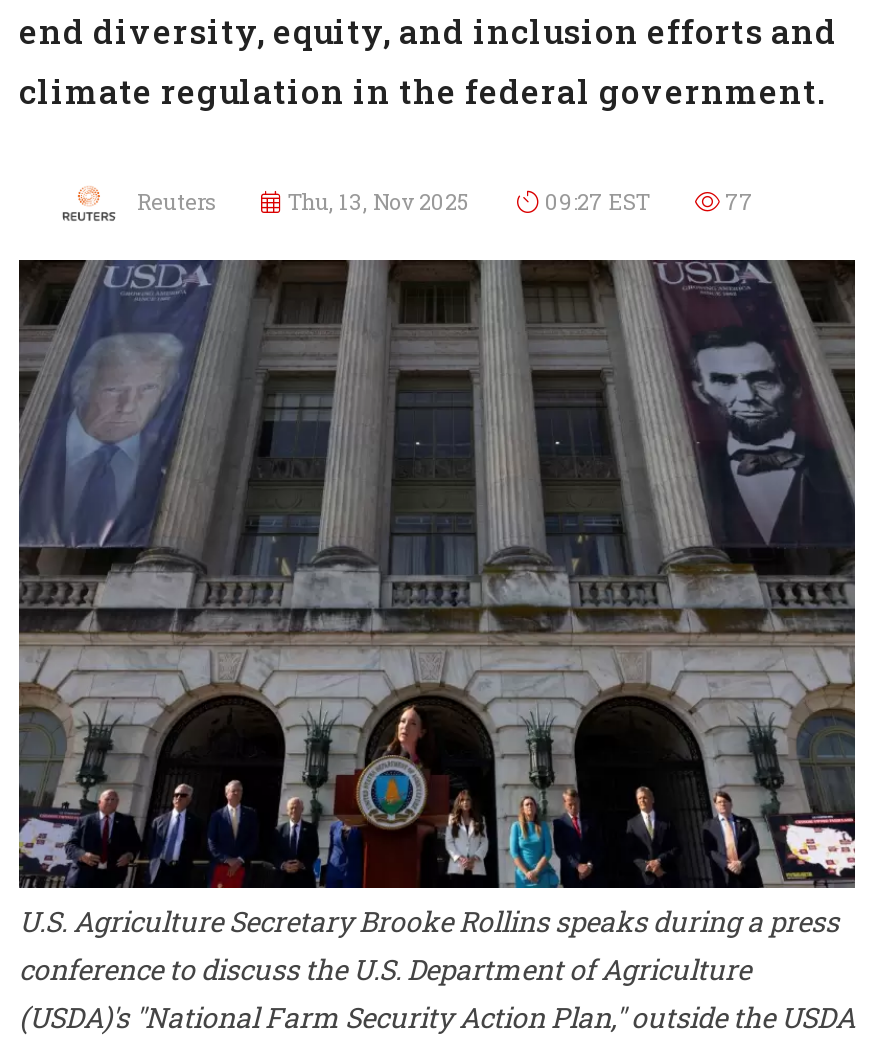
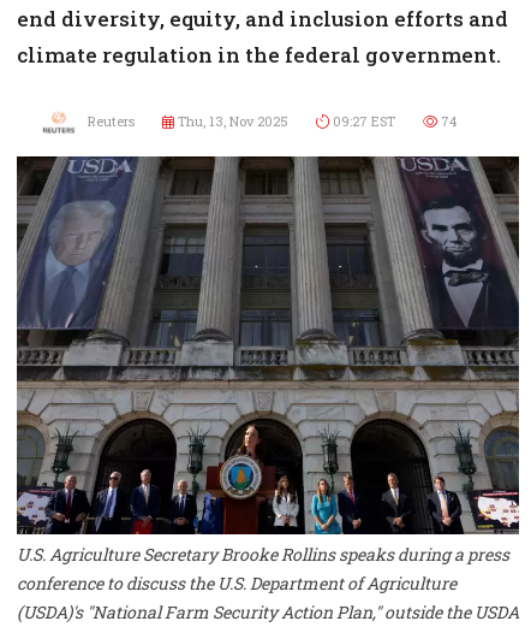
- 77
+ 74
